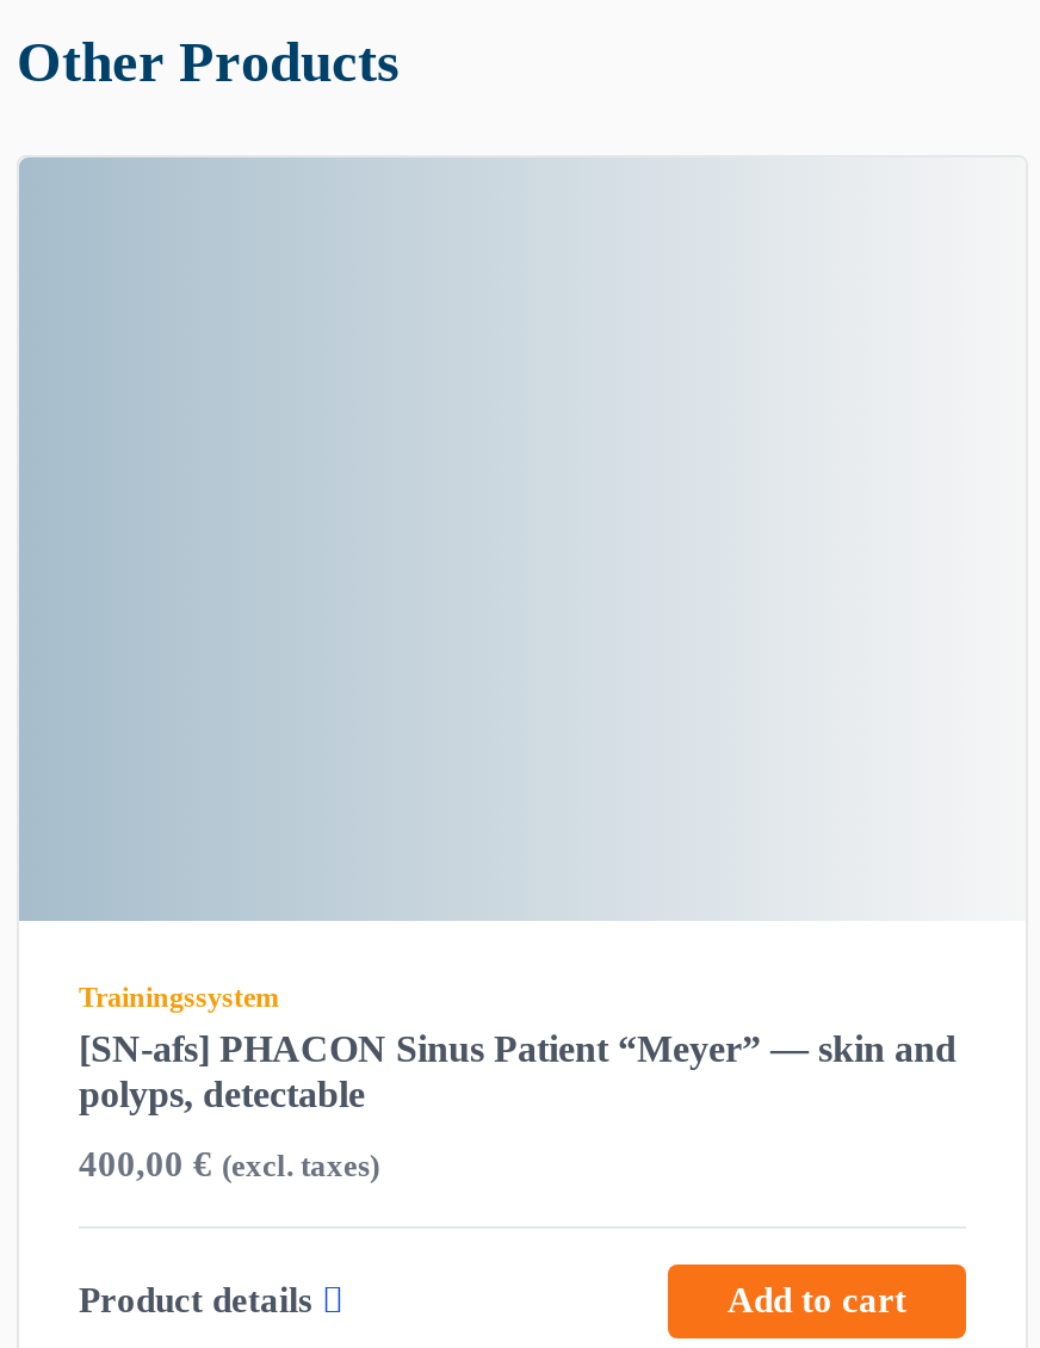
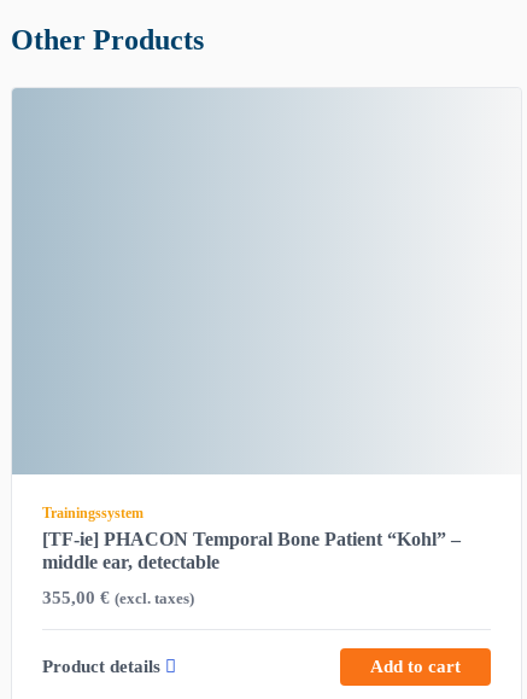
- [SN-afs] PHACON Sinus Patient “Meyer” — skin and
- polyps, detectable
+ [TF-ie] PHACON Temporal Bone Patient “Kohl” –
+ middle ear, detectable

- 400,00 € (excl. taxes)
+ 355,00 € (excl. taxes)
